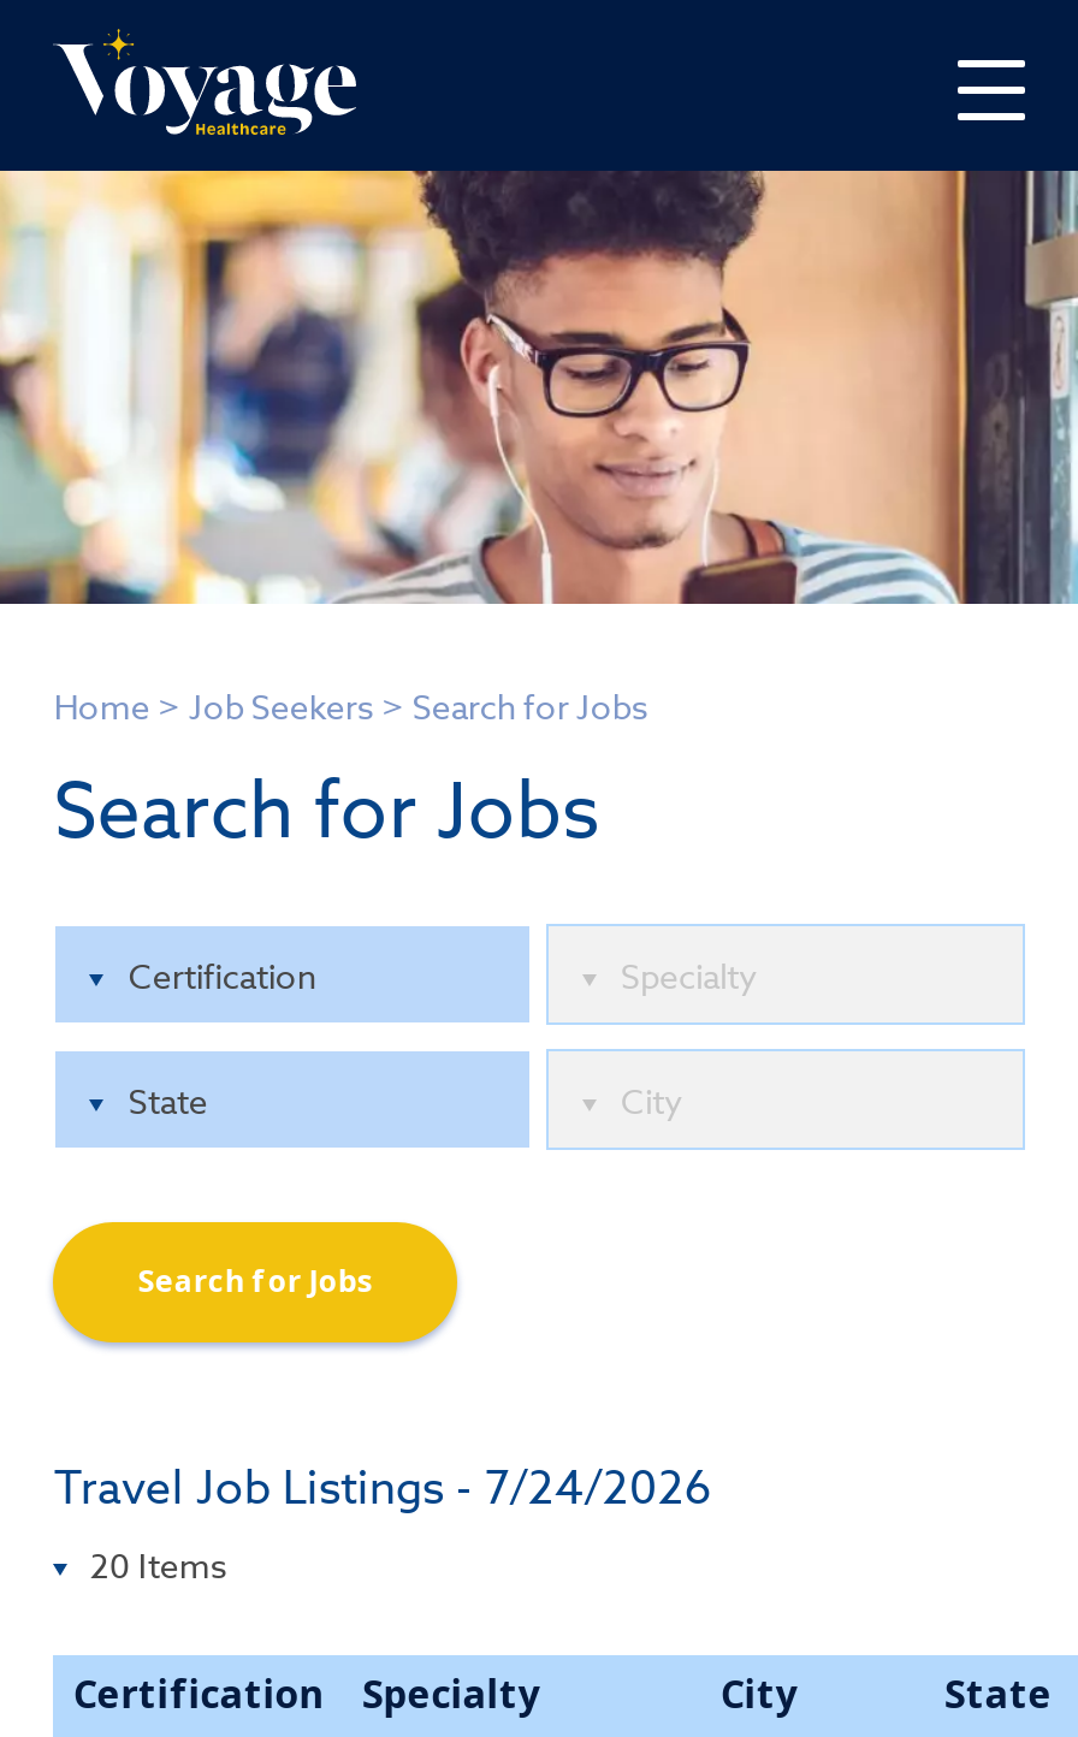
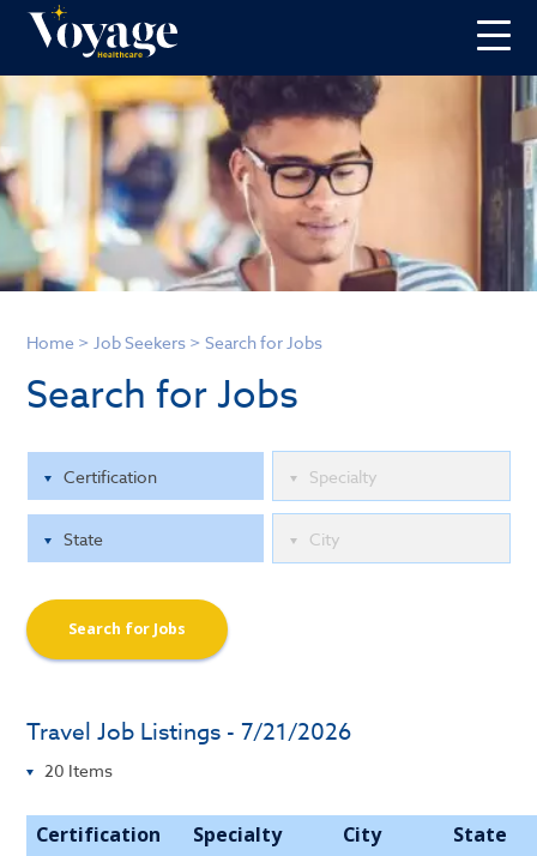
- Travel Job Listings - 7/24/2026
+ Travel Job Listings - 7/21/2026
